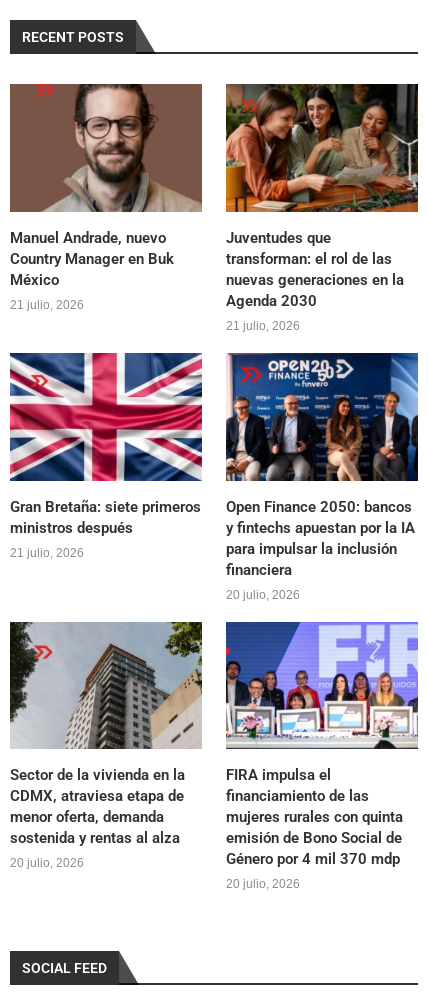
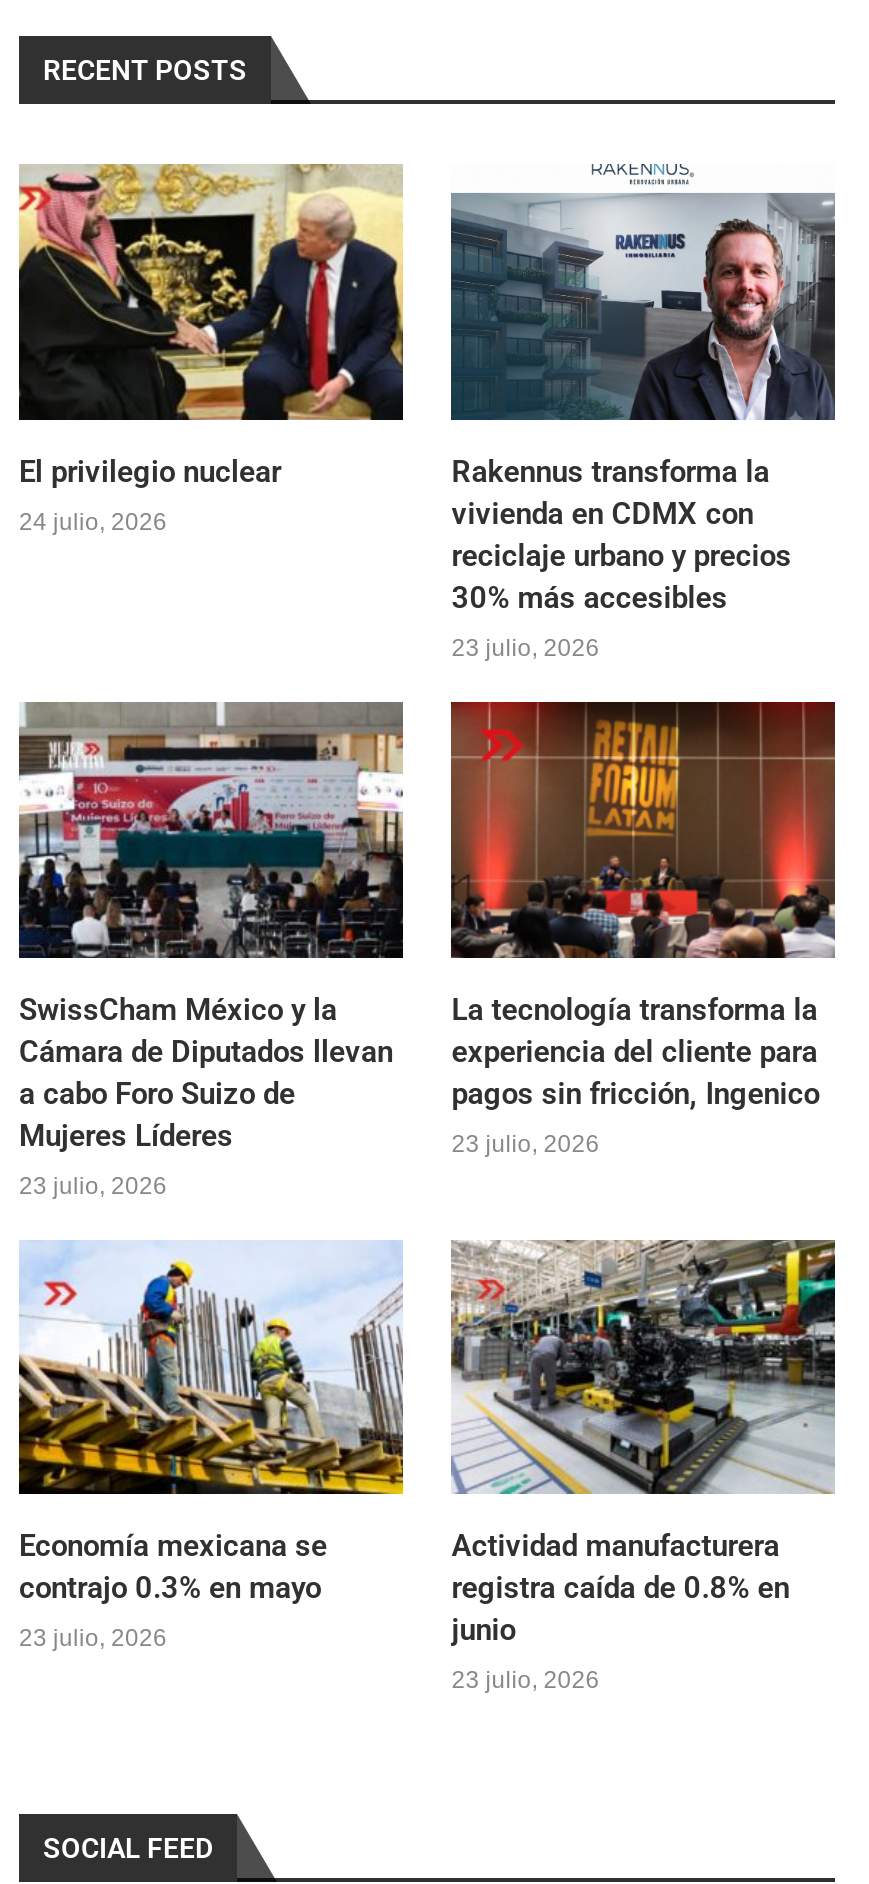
- [image]
- Manuel Andrade, nuevo
- Country Manager en Buk
- México
+ [image]
+ El privilegio nuclear

- [image]
- Juventudes que
- transforman: el rol de las
- nuevas generaciones en la
- Agenda 2030
+ [image]
+ Rakennus transforma la
+ vivienda en CDMX con
+ reciclaje urbano y precios
+ 30% más accesibles

- 21 julio, 2026
+ 24 julio, 2026

- 21 julio, 2026
+ 23 julio, 2026

- [image]
+ [image]

- [image]
+ [image]

- Gran Bretaña: siete primeros
- ministros después
+ SwissCham México y la
+ Cámara de Diputados llevan
+ a cabo Foro Suizo de
+ Mujeres Líderes

- Open Finance 2050: bancos
- y fintechs apuestan por la IA
- para impulsar la inclusión
- financiera
+ La tecnología transforma la
+ experiencia del cliente para
+ pagos sin fricción, Ingenico

- 21 julio, 2026
+ 23 julio, 2026

- 20 julio, 2026
+ 23 julio, 2026

- [image]
- Sector de la vivienda en la
- CDMX, atraviesa etapa de
- menor oferta, demanda
- sostenida y rentas al alza
+ [image]
+ Economía mexicana se
+ contrajo 0.3% en mayo

- [image]
- FIRA impulsa el
- financiamiento de las
- mujeres rurales con quinta
- emisión de Bono Social de
- Género por 4 mil 370 mdp
+ [image]
+ Actividad manufacturera
+ registra caída de 0.8% en
+ junio

- 20 julio, 2026
+ 23 julio, 2026

- 20 julio, 2026
+ 23 julio, 2026
